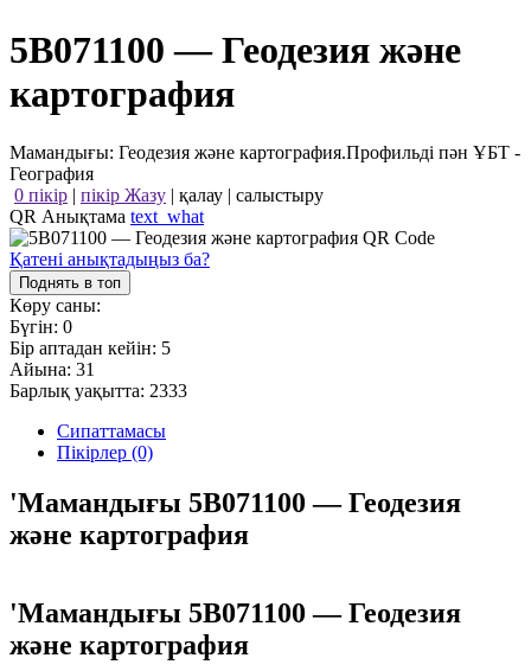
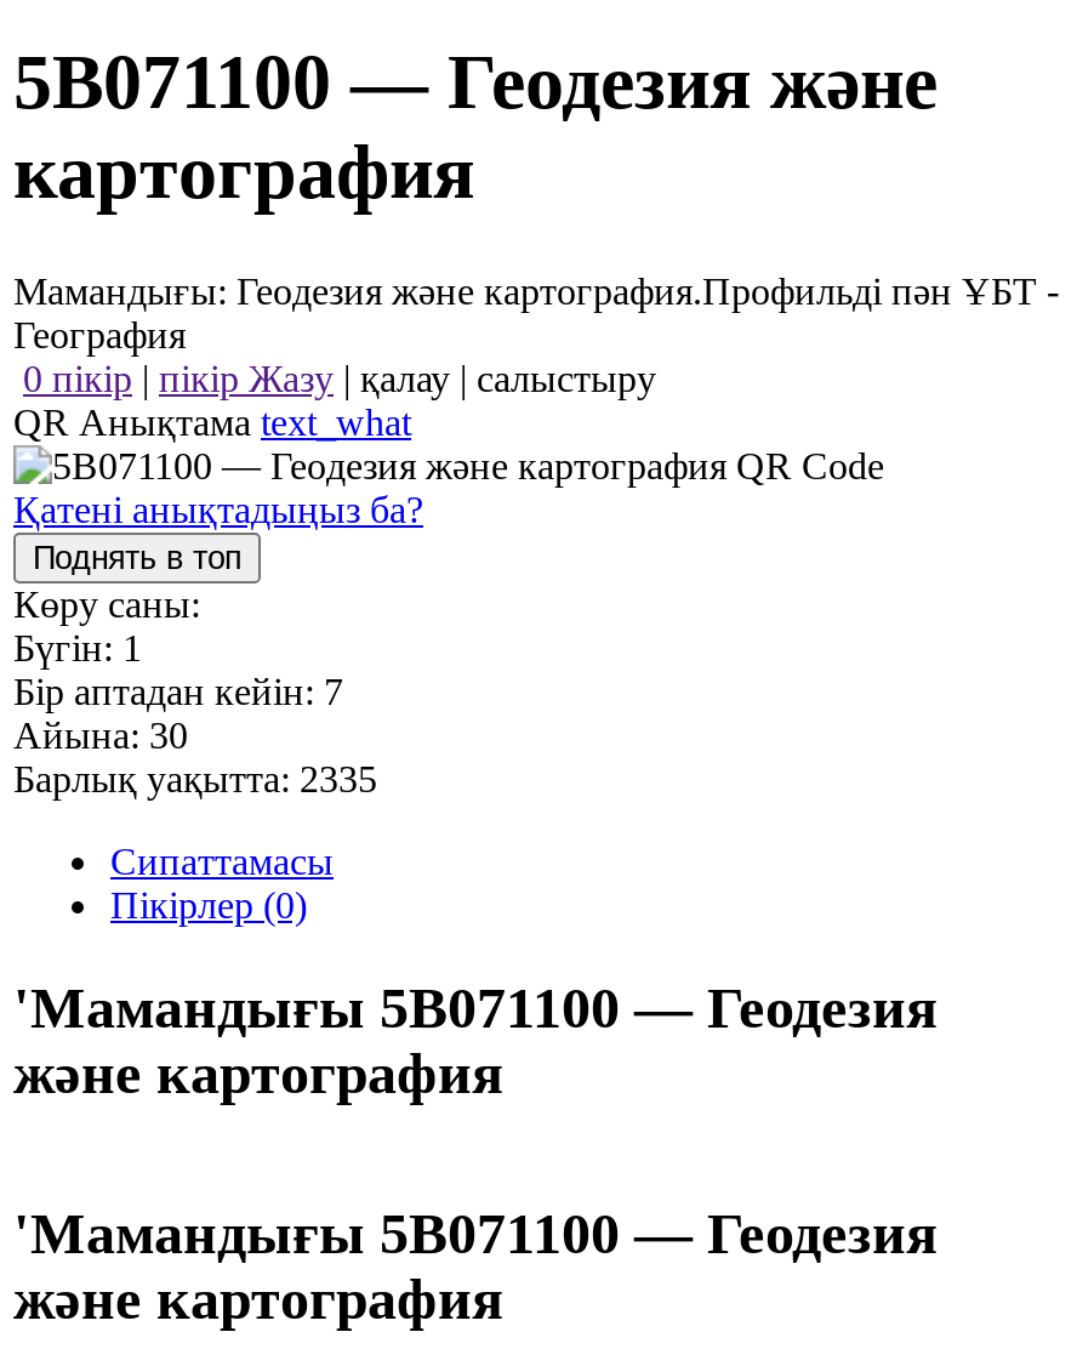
- Бүгін: 0
+ Бүгін: 1

- Бір аптадан кейін: 5
+ Бір аптадан кейін: 7

- Айына: 31
+ Айына: 30

- Барлық уақытта: 2333
+ Барлық уақытта: 2335
